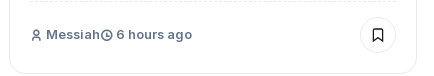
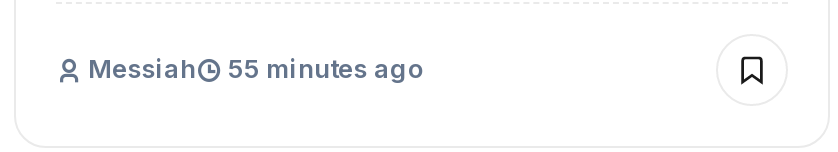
- Messiah 6 hours ago
+ Messiah 55 minutes ago
